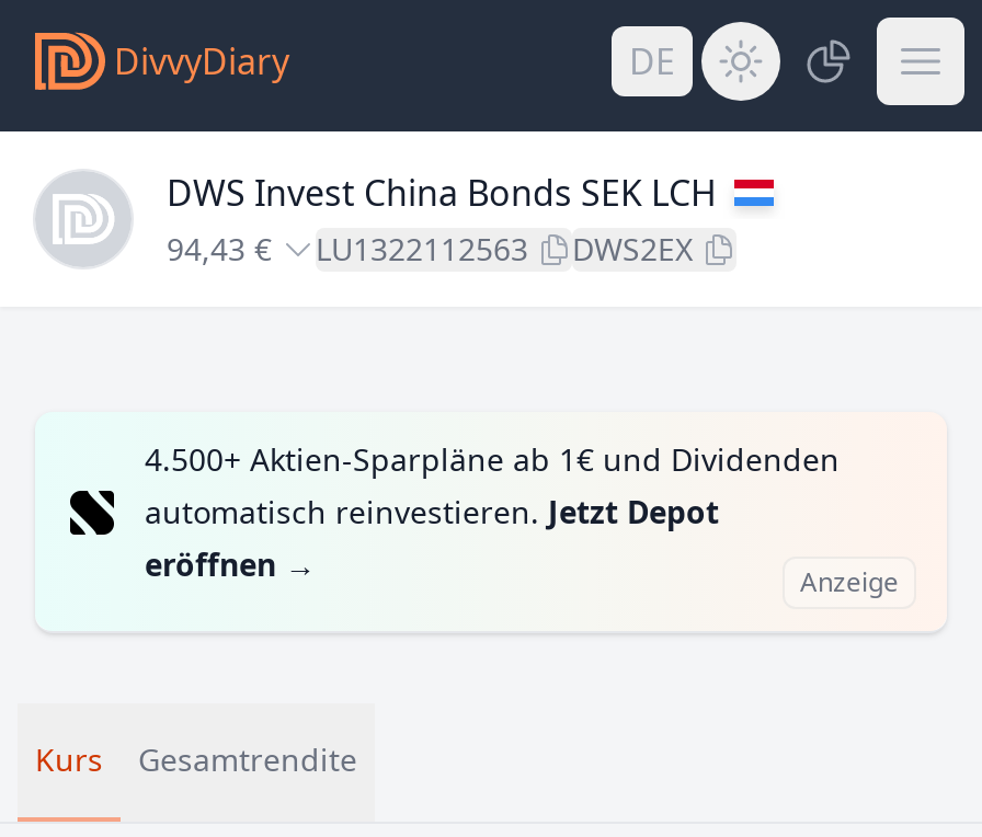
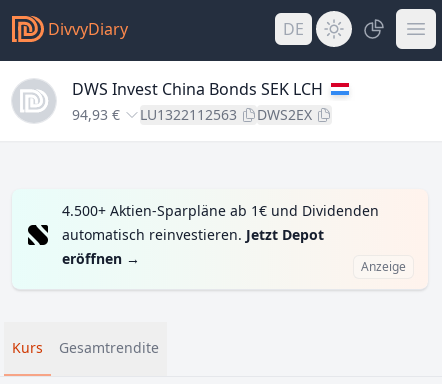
- 94,43 € LU1322112563 DWS2EX
+ 94,93 € LU1322112563 DWS2EX
